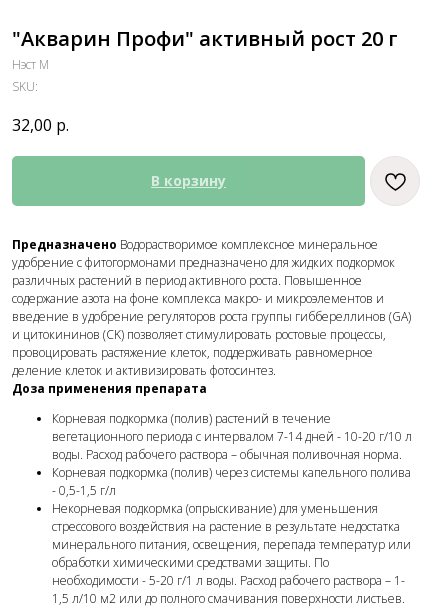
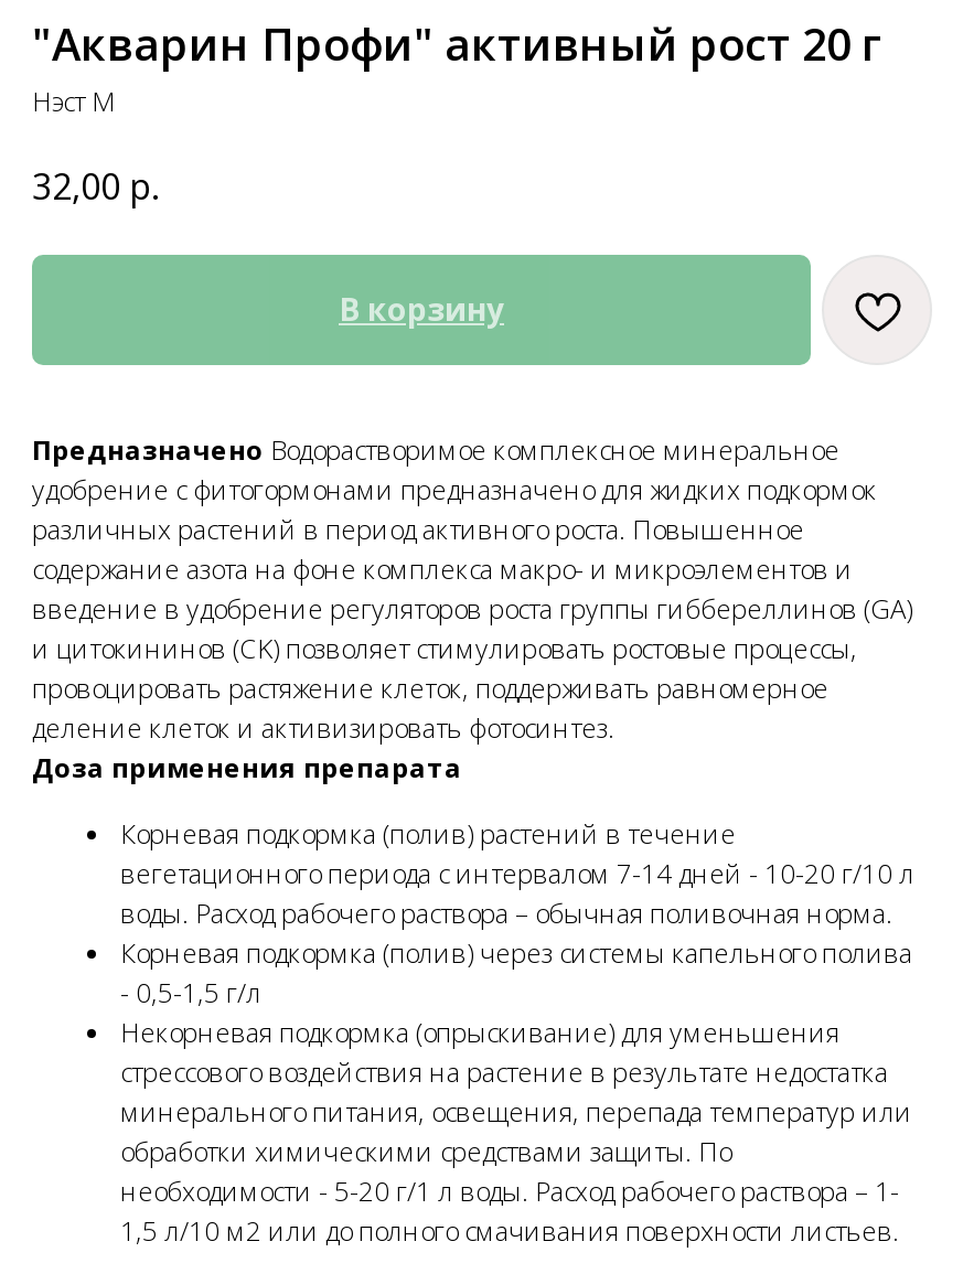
- SKU:
